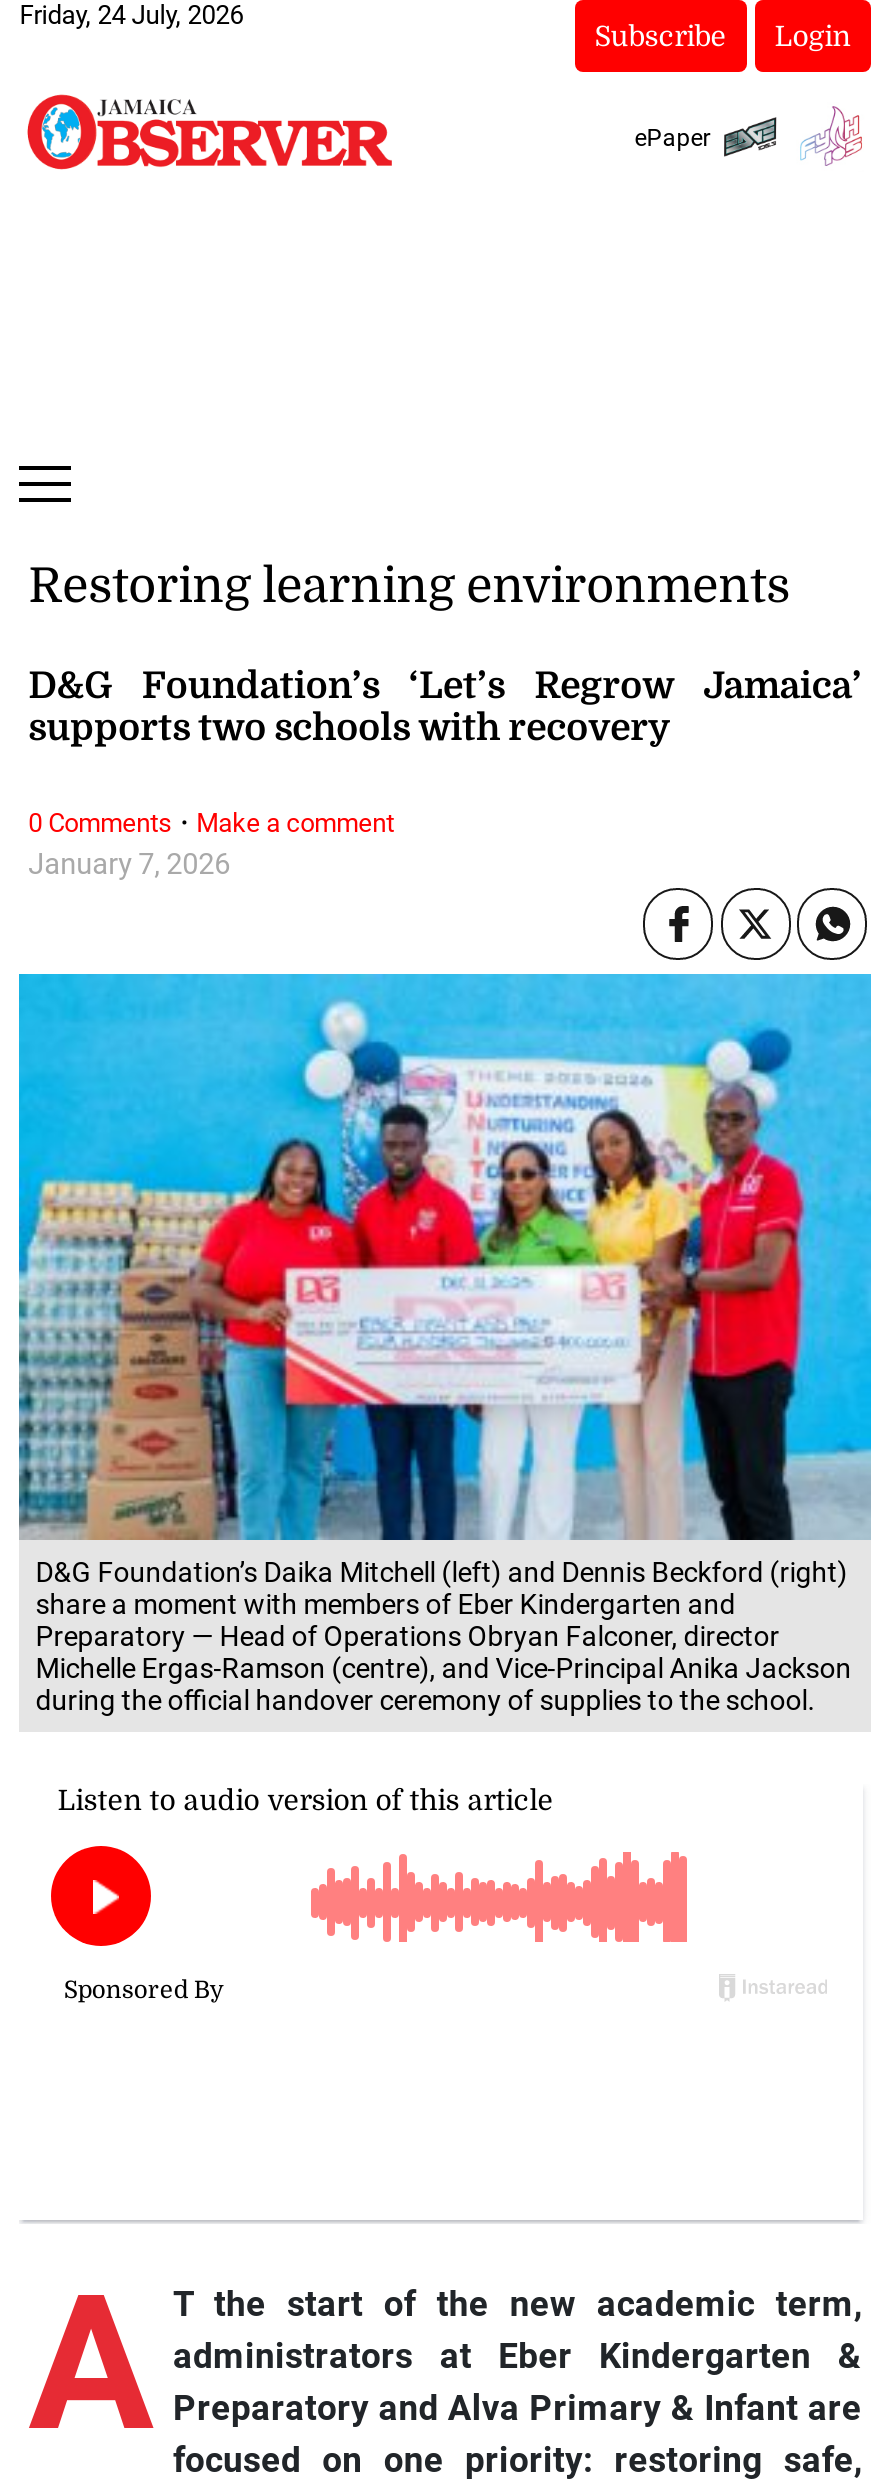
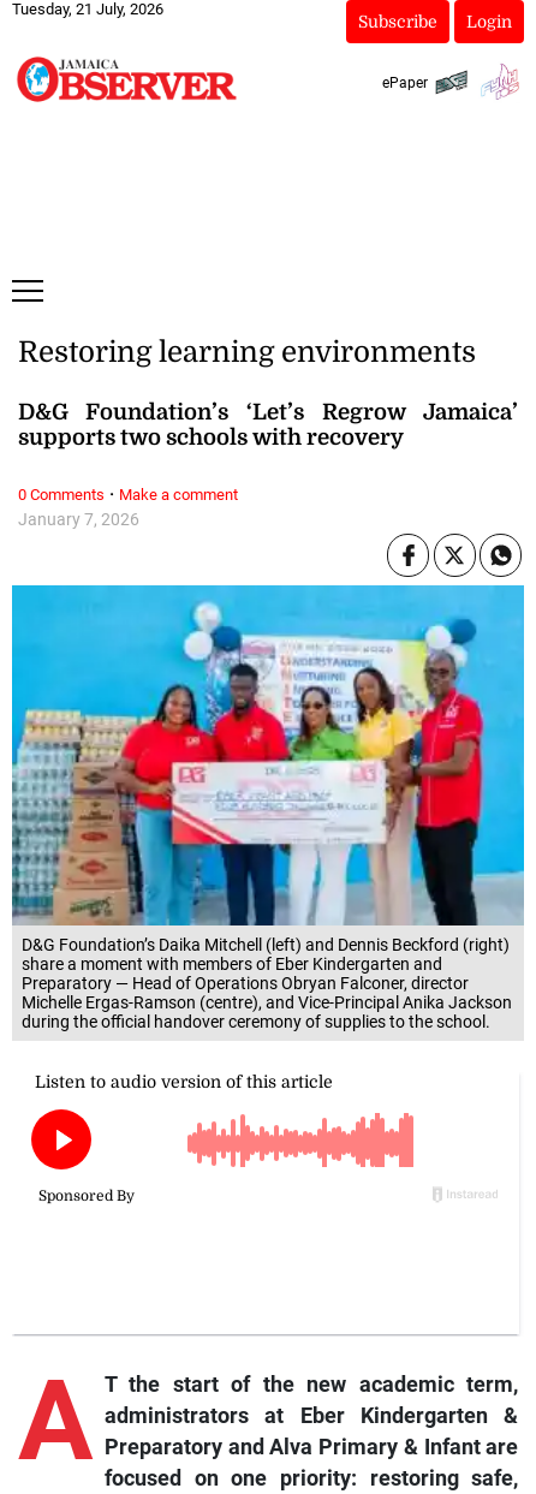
- Friday, 24 July, 2026
+ Tuesday, 21 July, 2026
